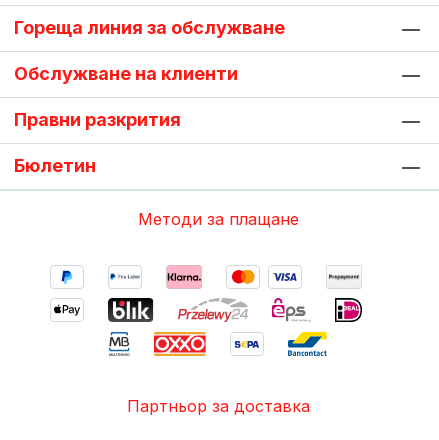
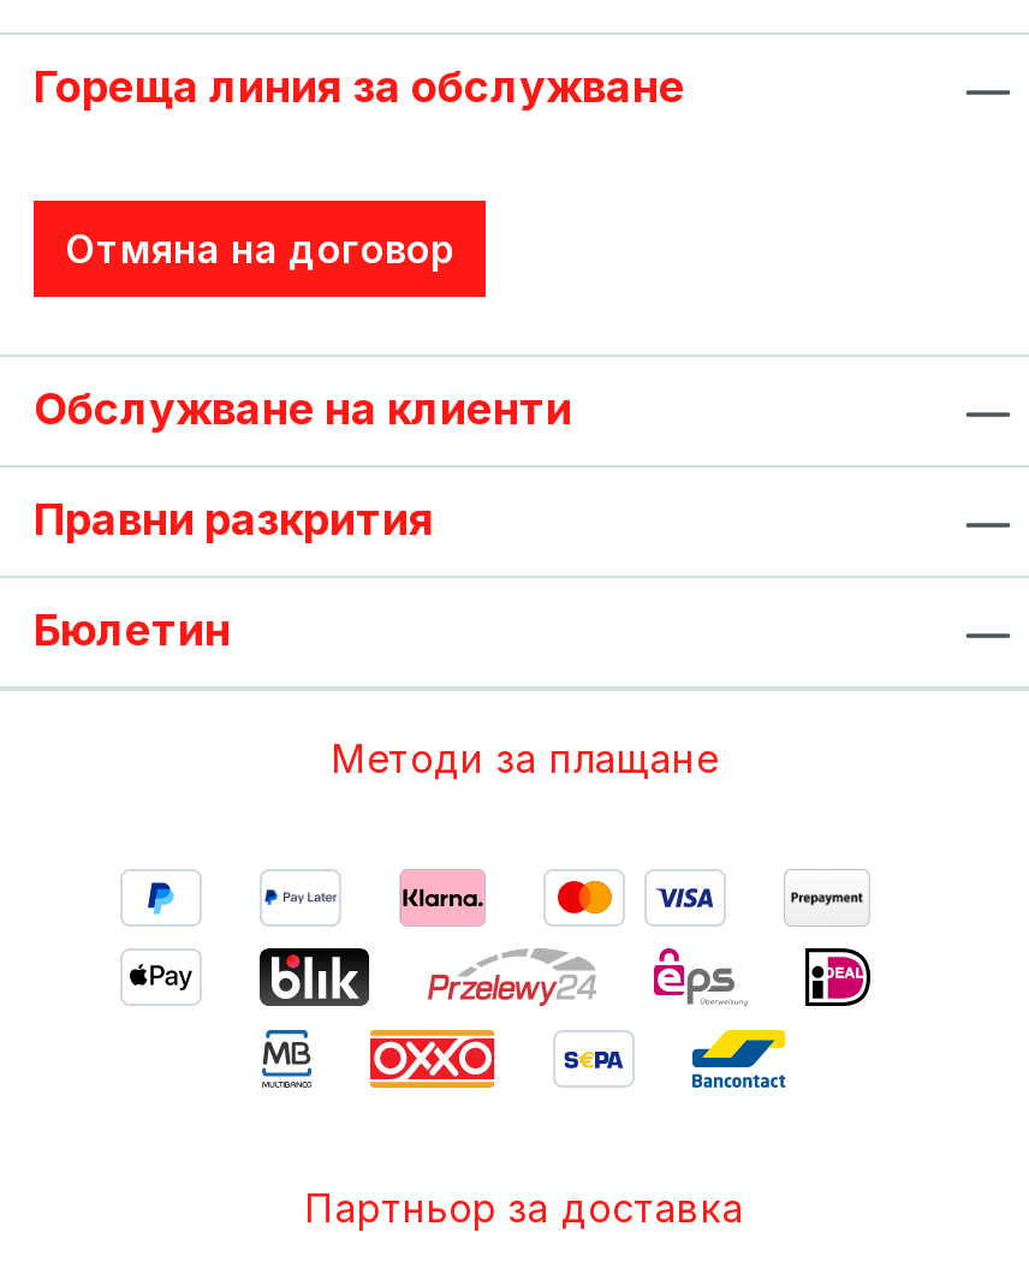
+ Отмяна на договор
